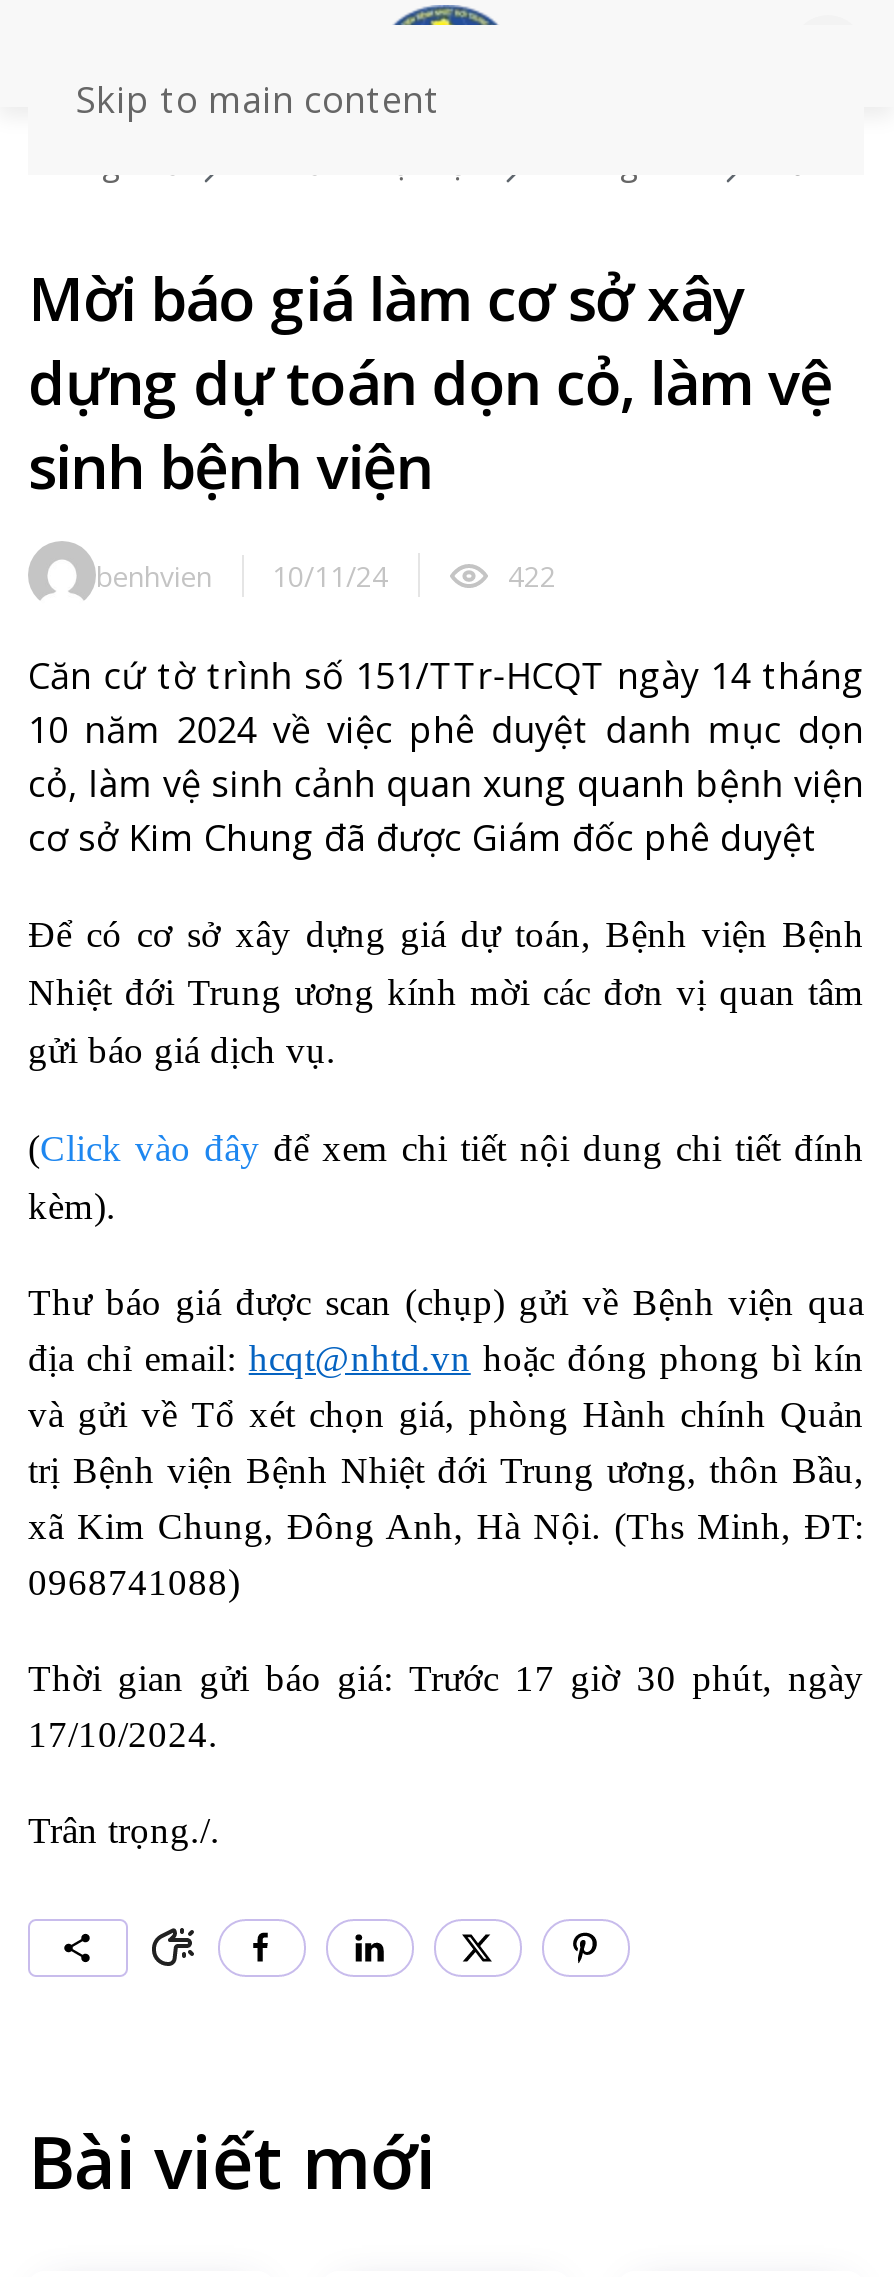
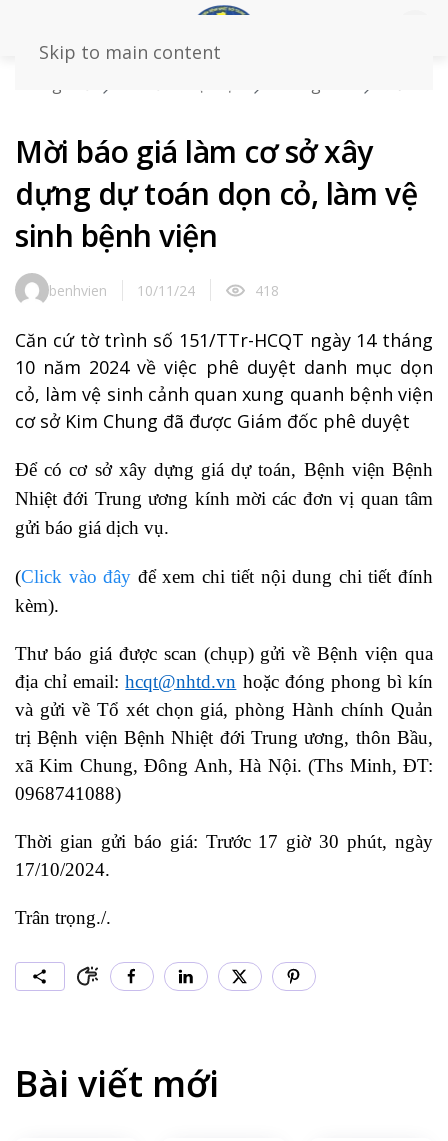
- 422
+ 418
